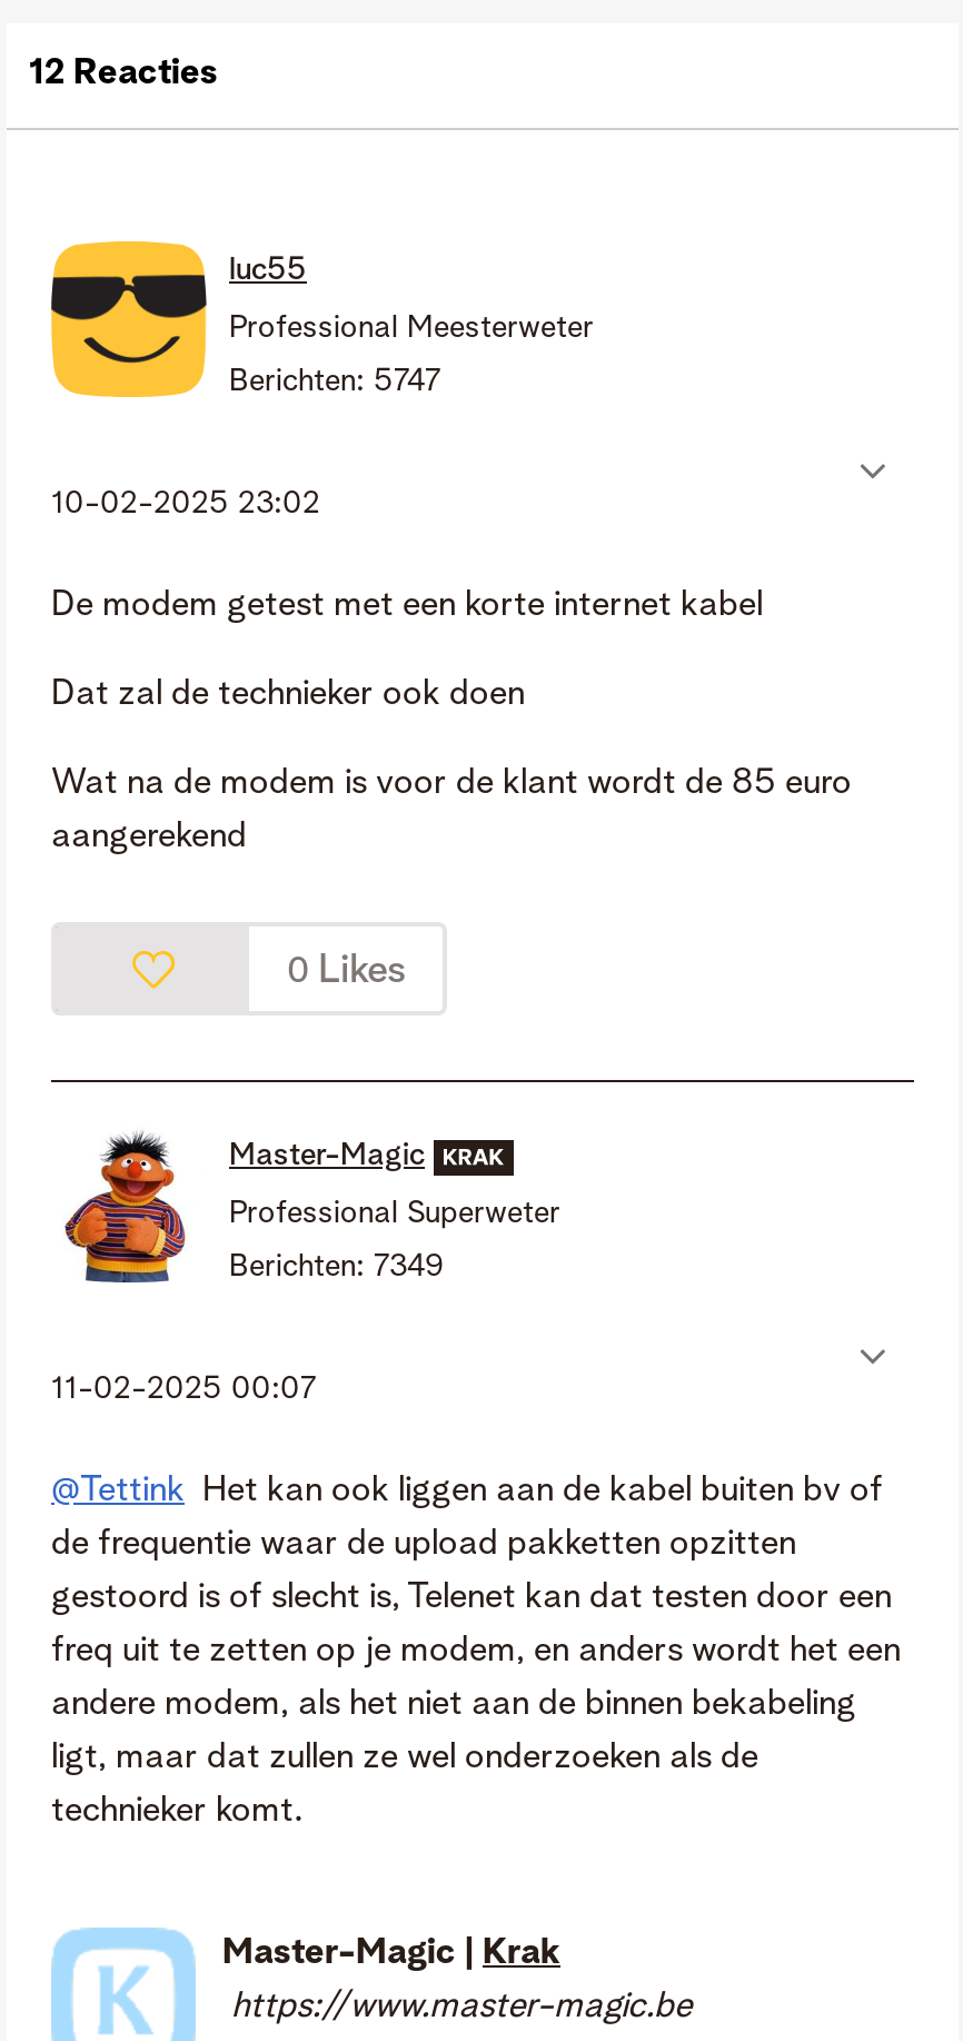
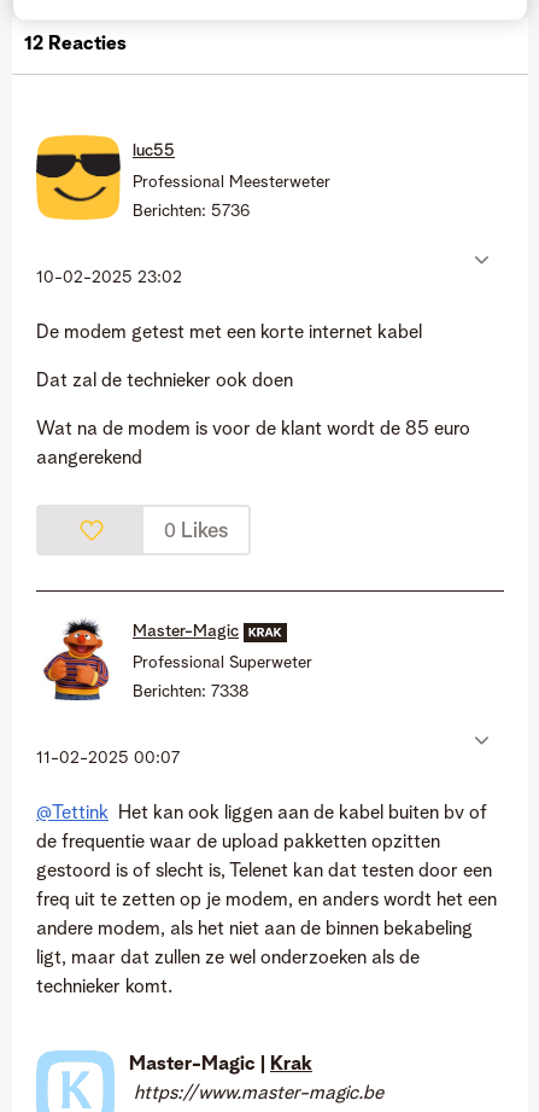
- Berichten: 5747
+ Berichten: 5736

- Berichten: 7349
+ Berichten: 7338
